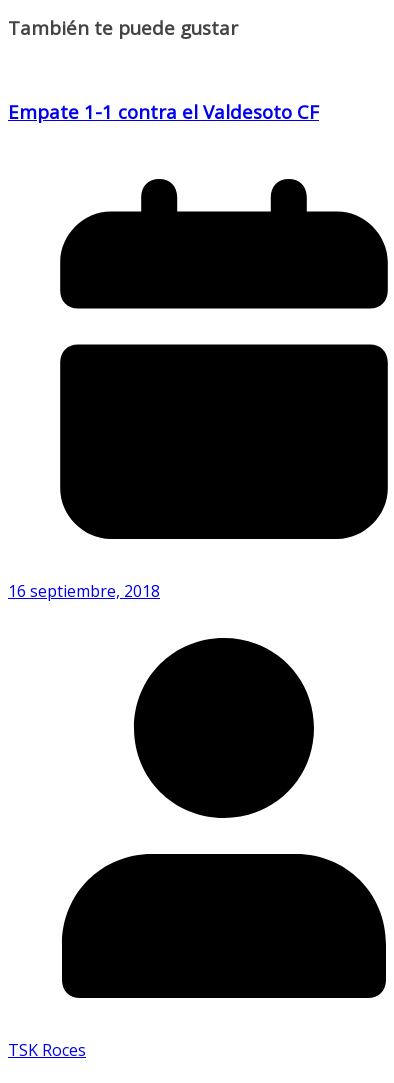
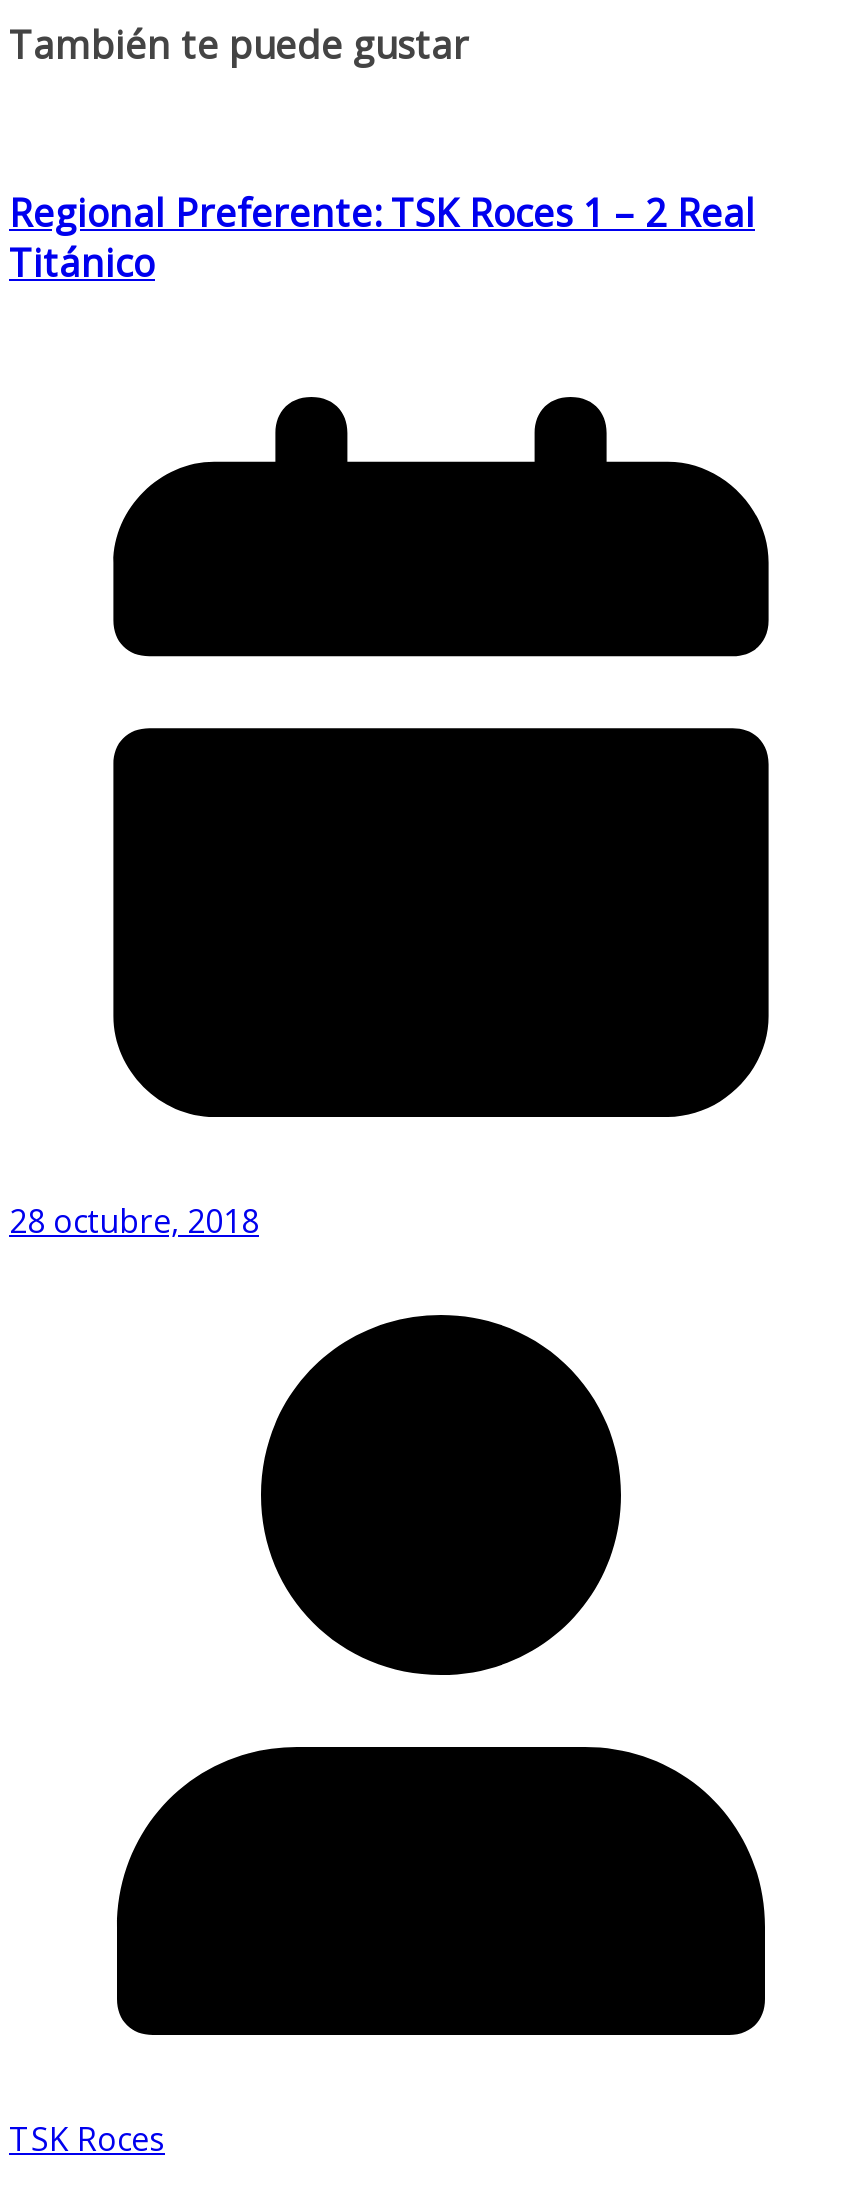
- Empate 1-1 contra el Valdesoto CF
+ Regional Preferente: TSK Roces 1 – 2 Real
+ Titánico

- 16 septiembre, 2018
+ 28 octubre, 2018
